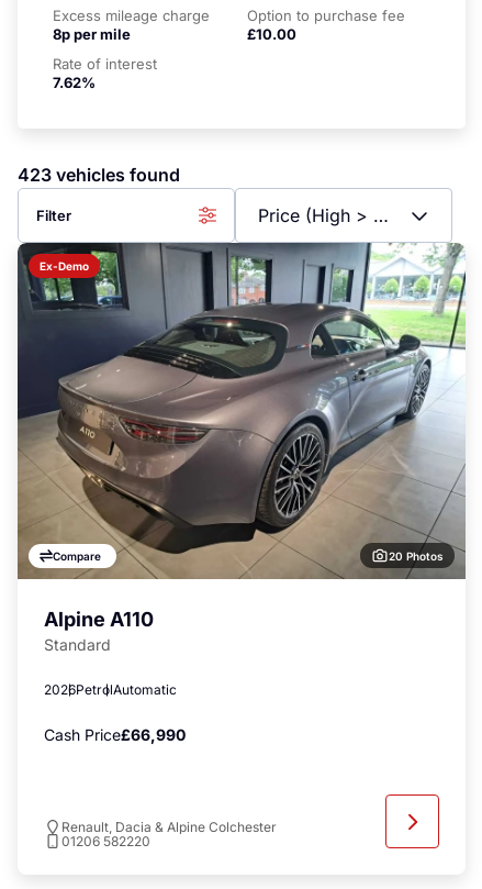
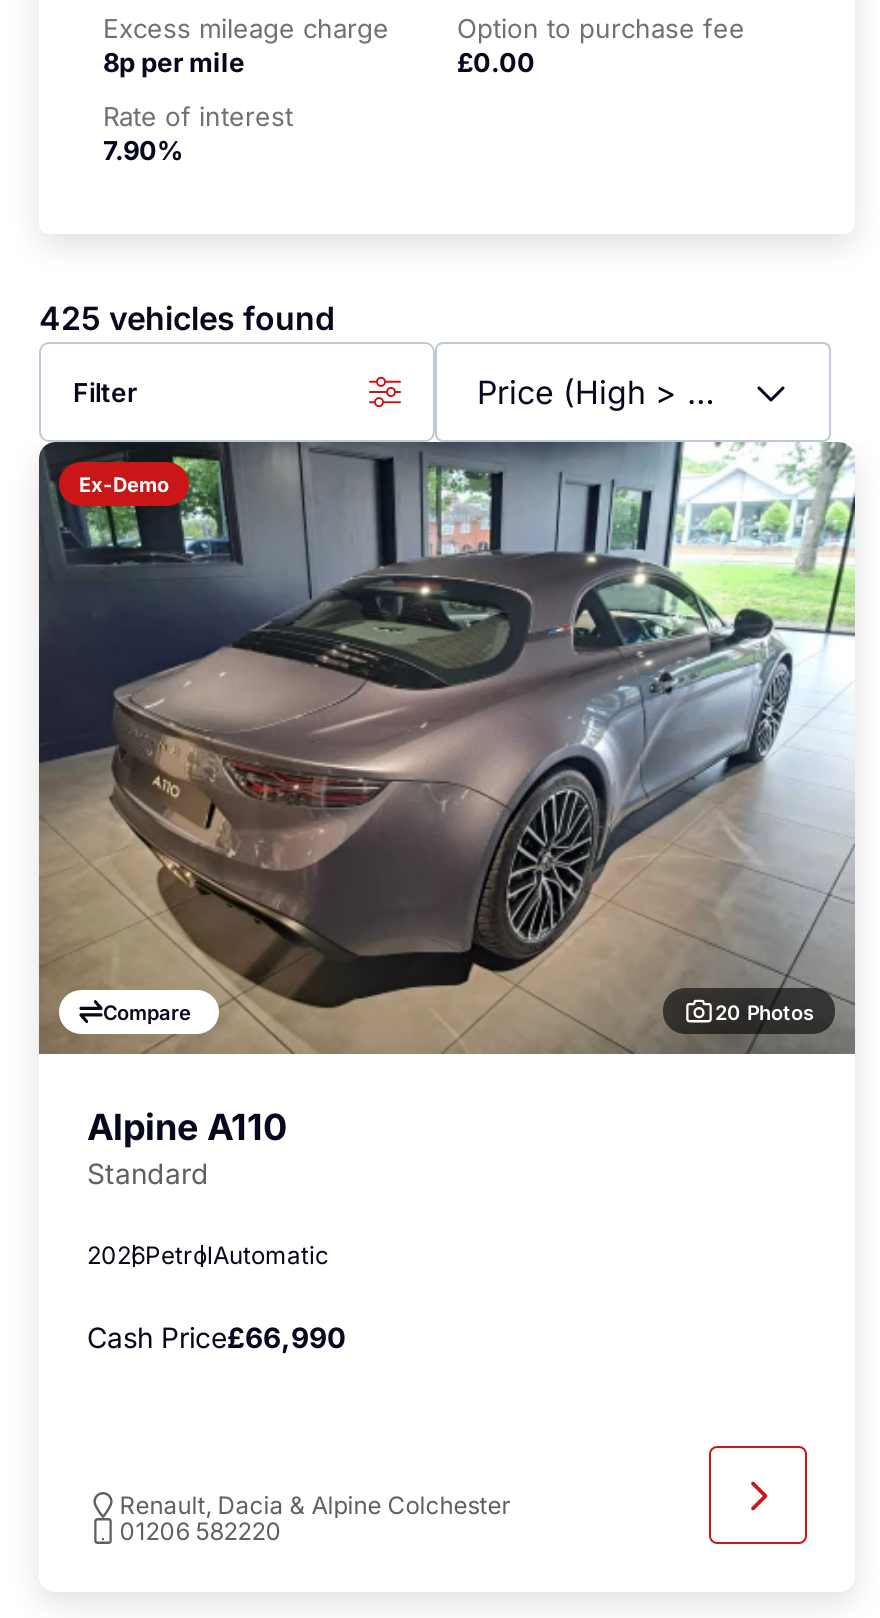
- £10.00
+ £0.00

- 7.62%
+ 7.90%

- 423 vehicles found
+ 425 vehicles found
